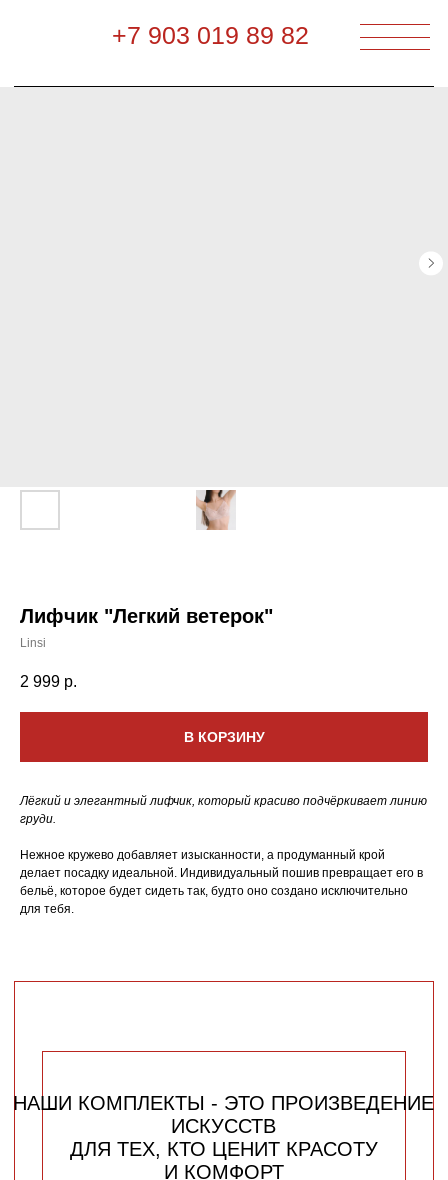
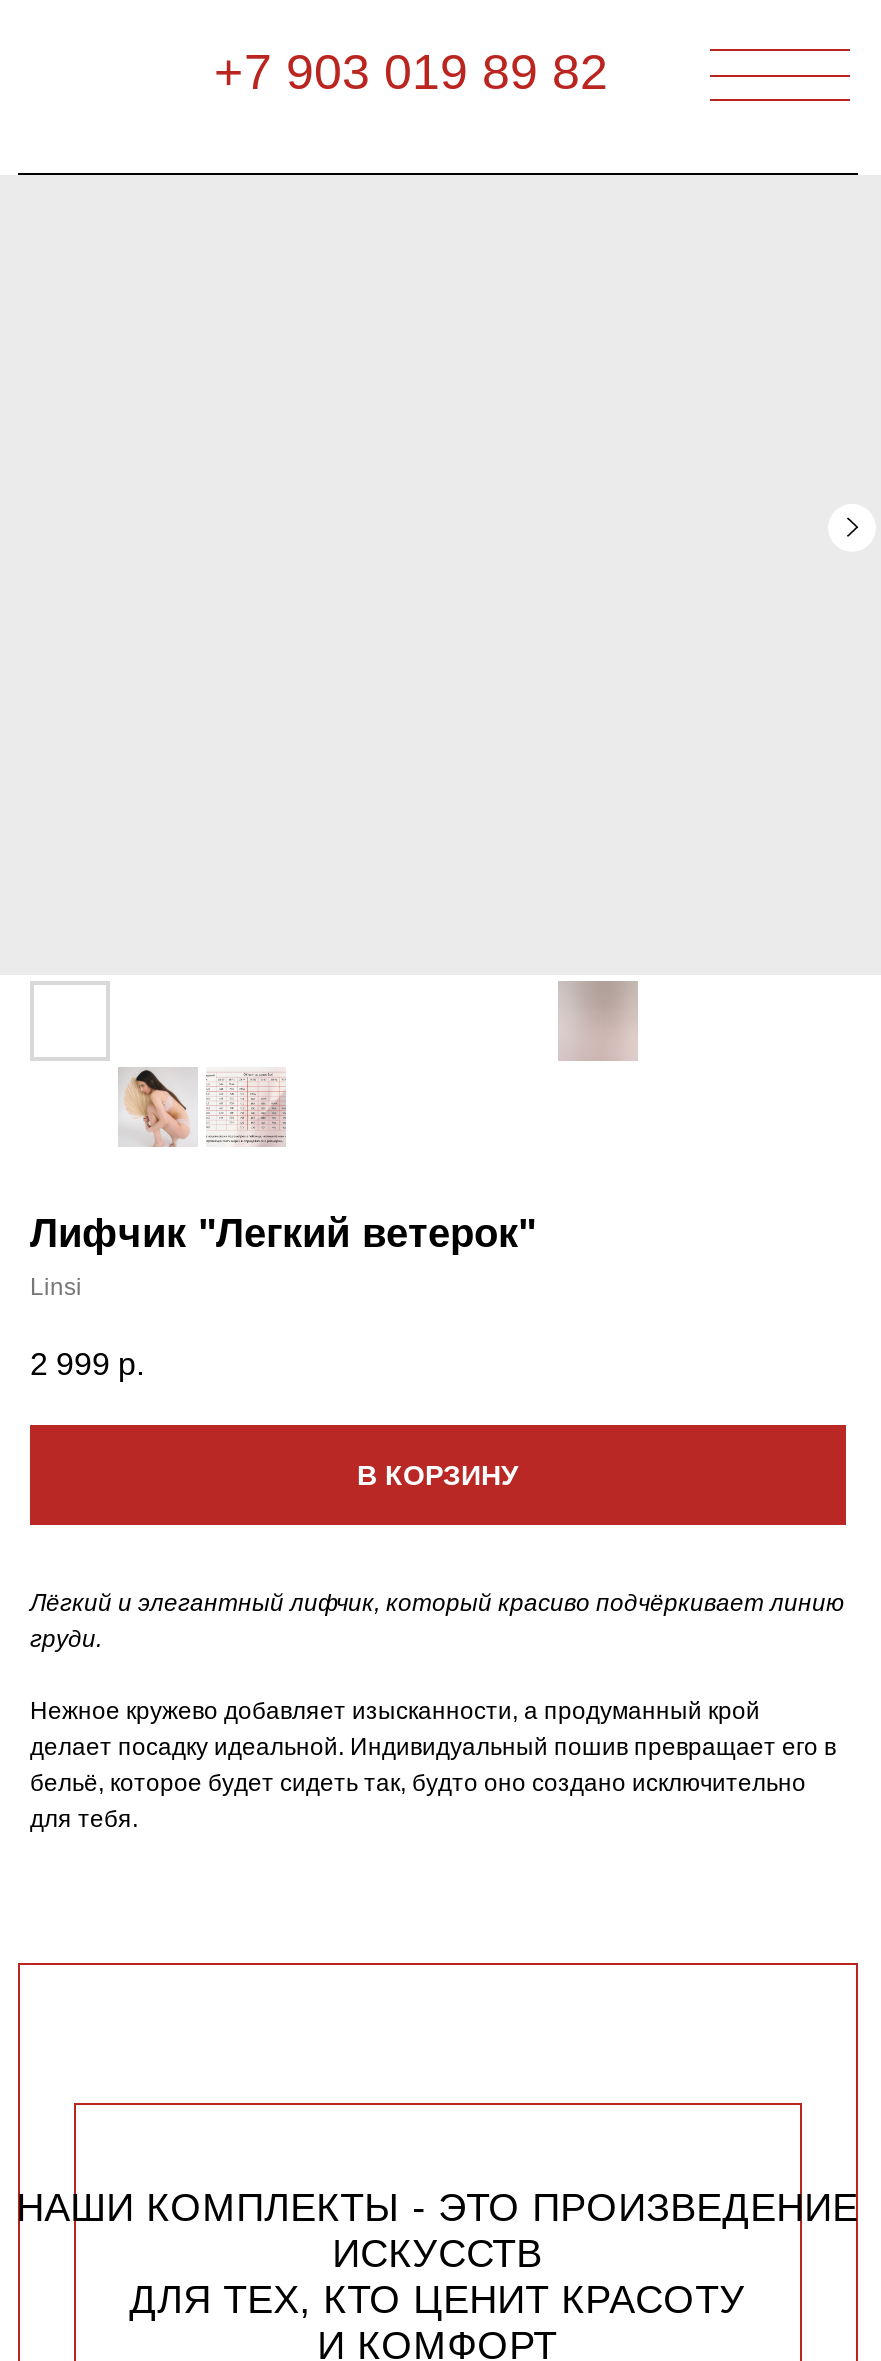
+ [image]

+ [image]

- [image]
